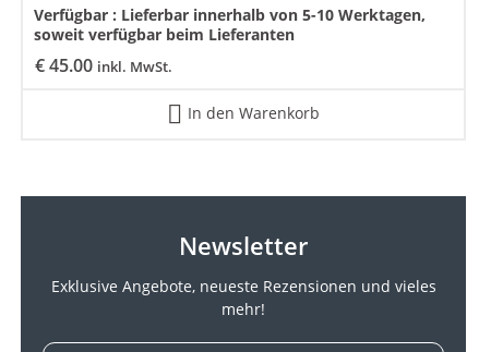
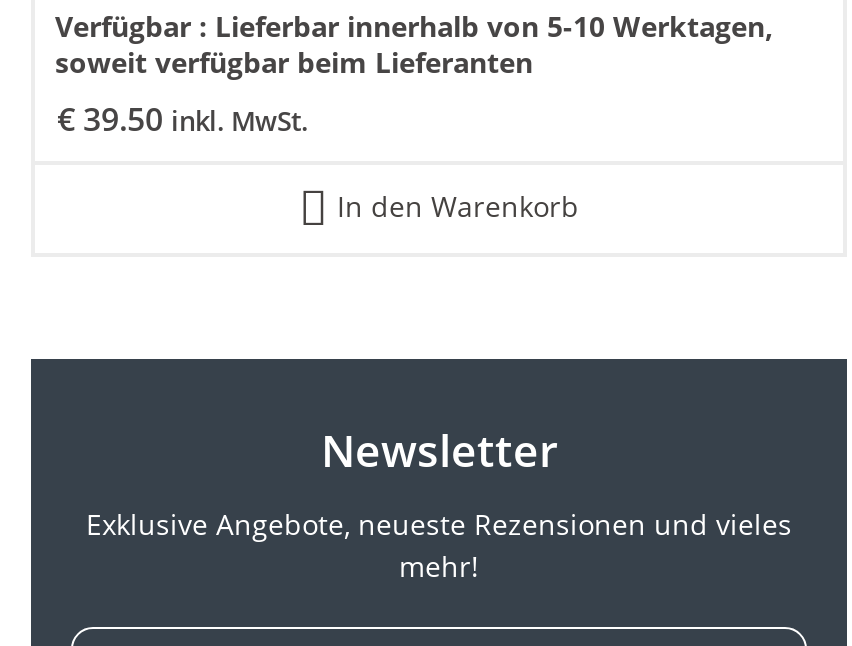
- €45.00 inkl. MwSt.
+ €39.50 inkl. MwSt.
